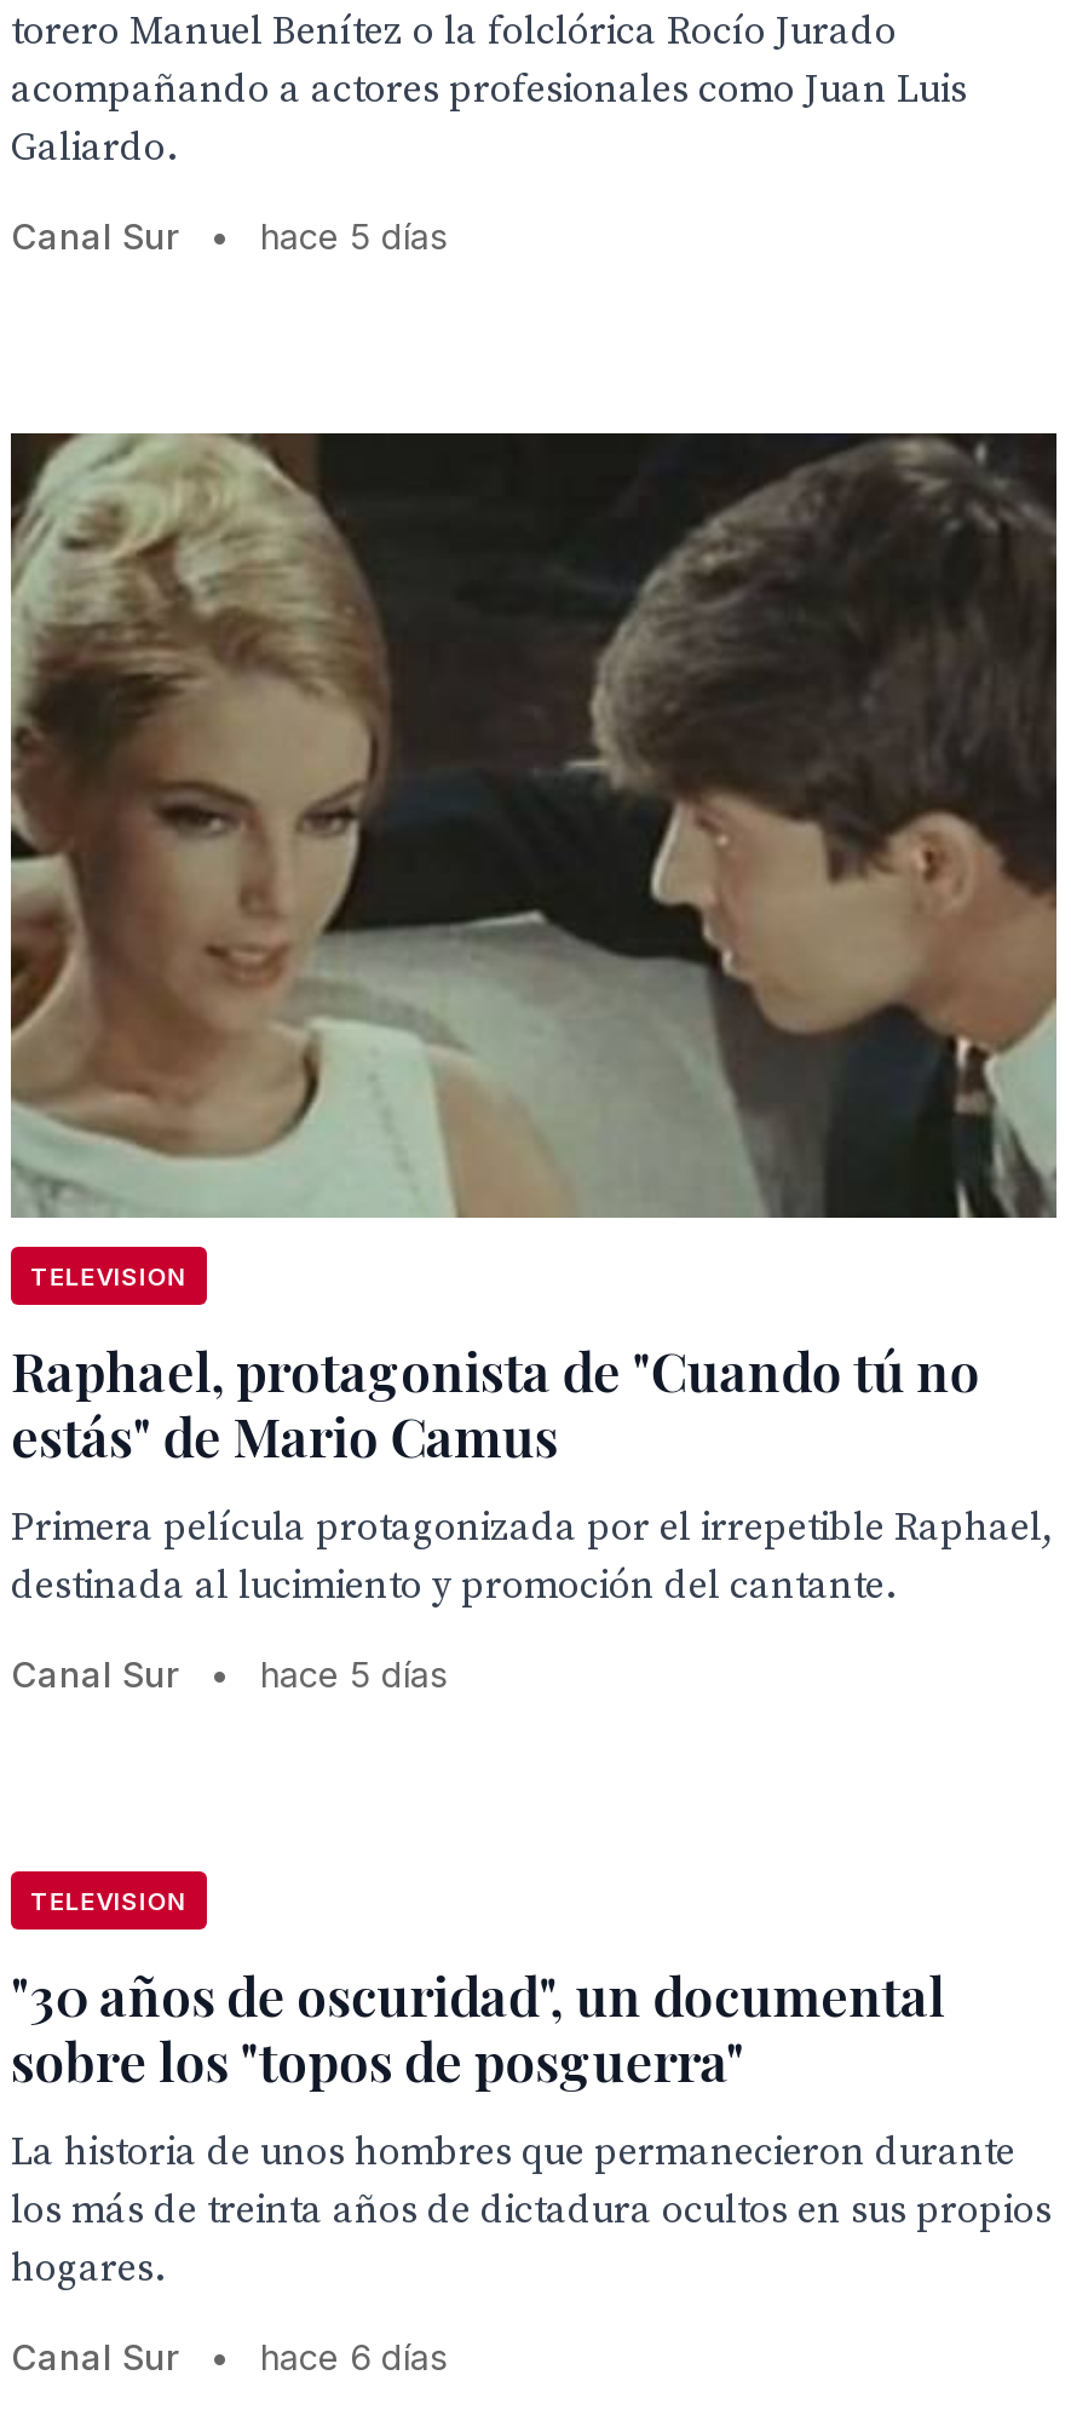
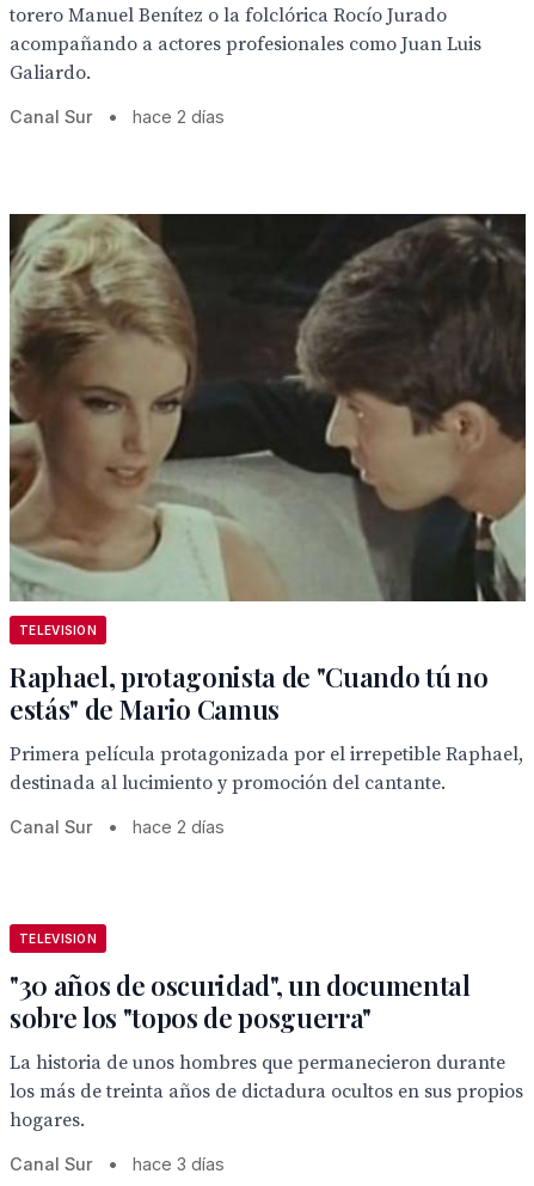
- hace 5 días
+ hace 2 días

- hace 5 días
+ hace 2 días

- hace 6 días
+ hace 3 días
